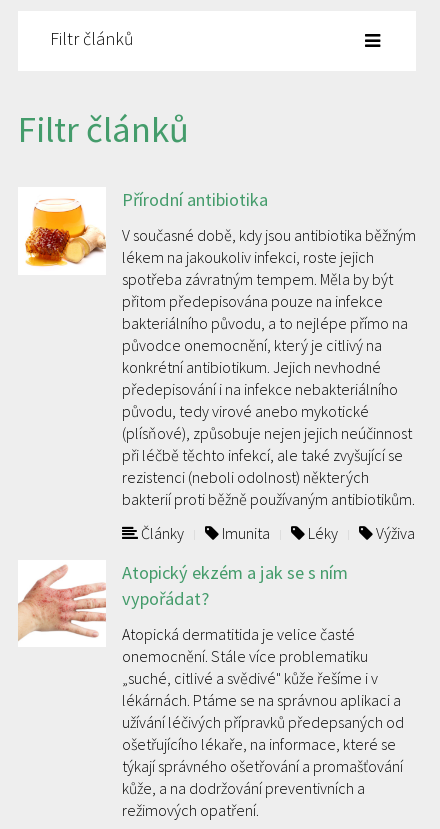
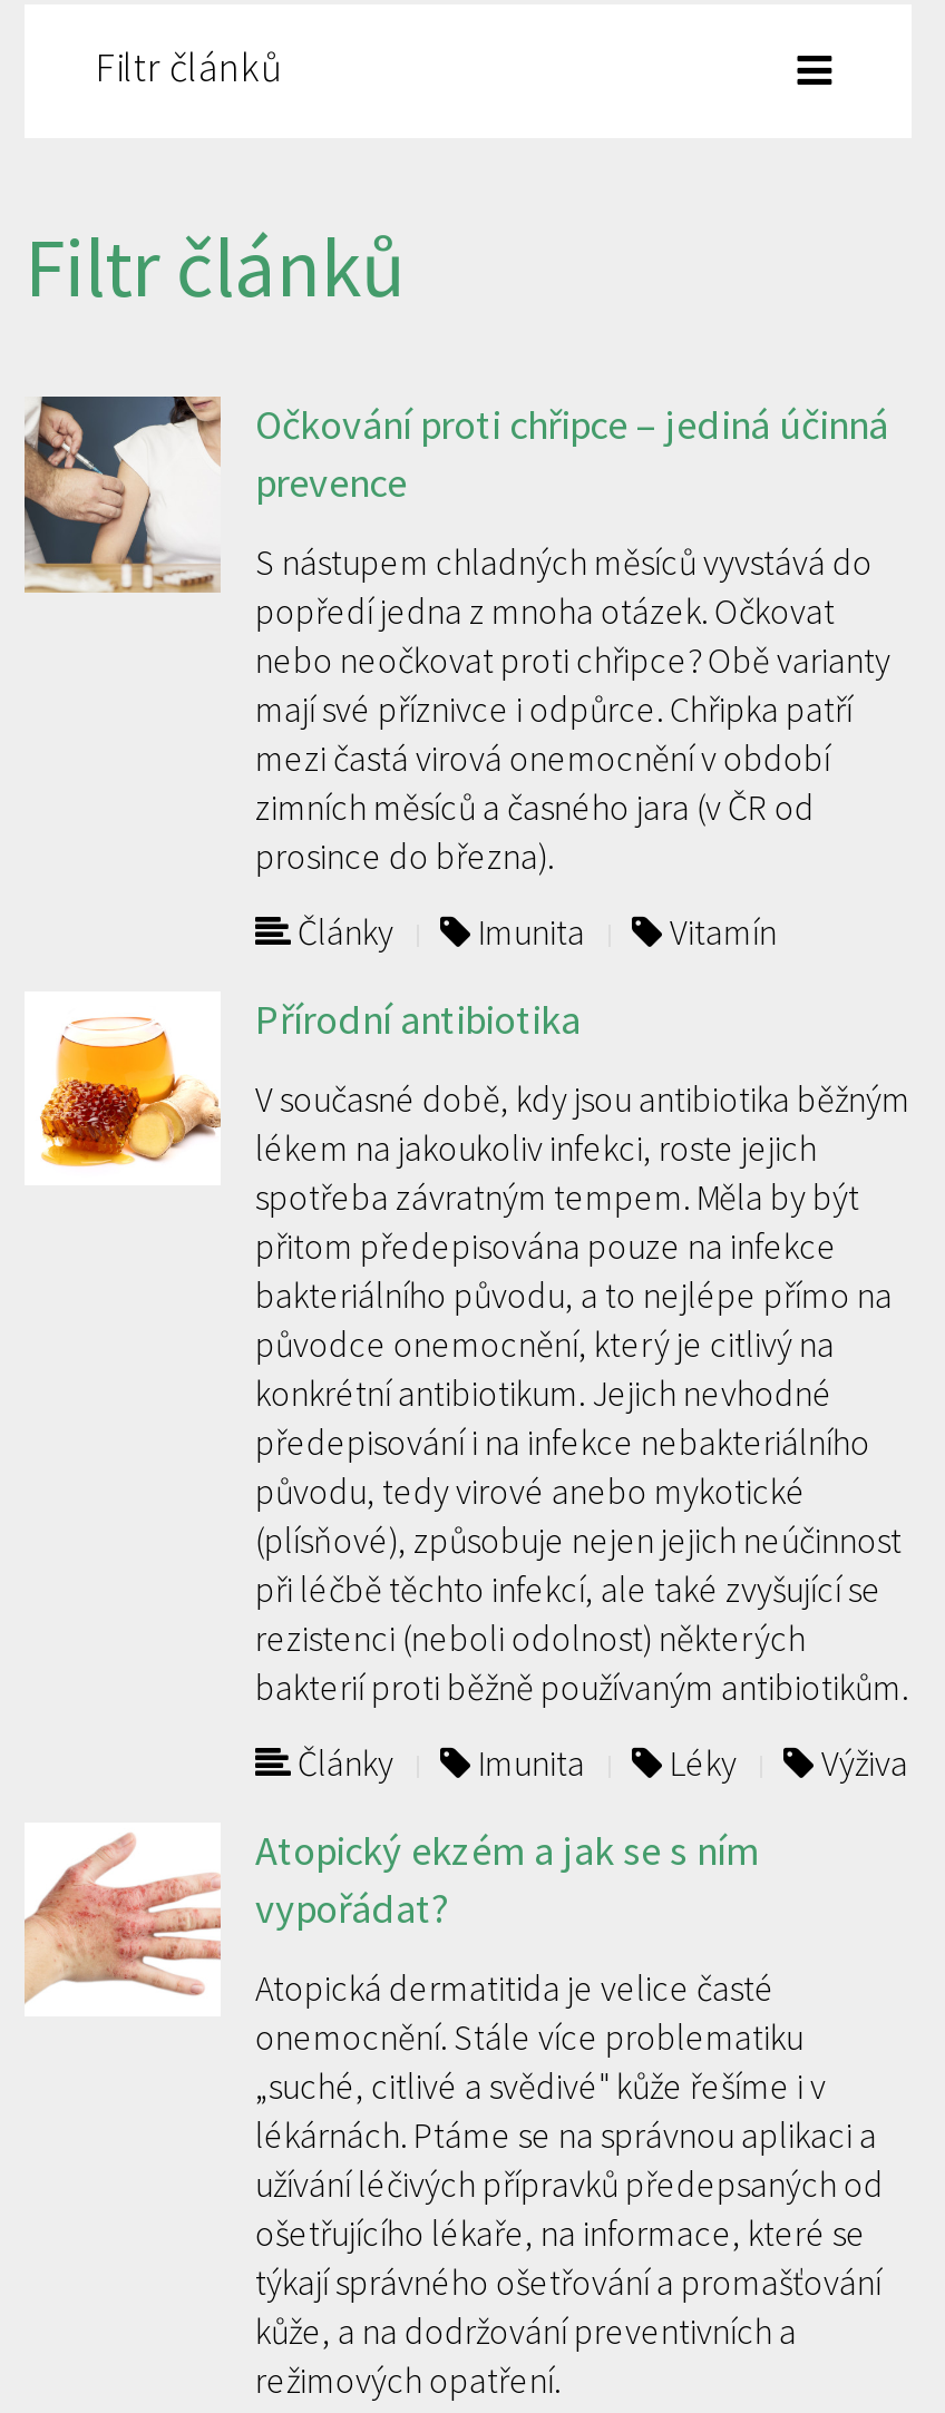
+ [image]
+ Očkování proti chřipce – jediná účinná
+ prevence
+ S nástupem chladných měsíců vyvstává do
+ popředí jedna z mnoha otázek. Očkovat
+ nebo neočkovat proti chřipce? Obě varianty
+ mají své příznivce i odpůrce. Chřipka patří
+ mezi častá virová onemocnění v období
+ zimních měsíců a časného jara (v ČR od
+ prosince do března).
+ Články
+ Imunita
+ Vitamín
